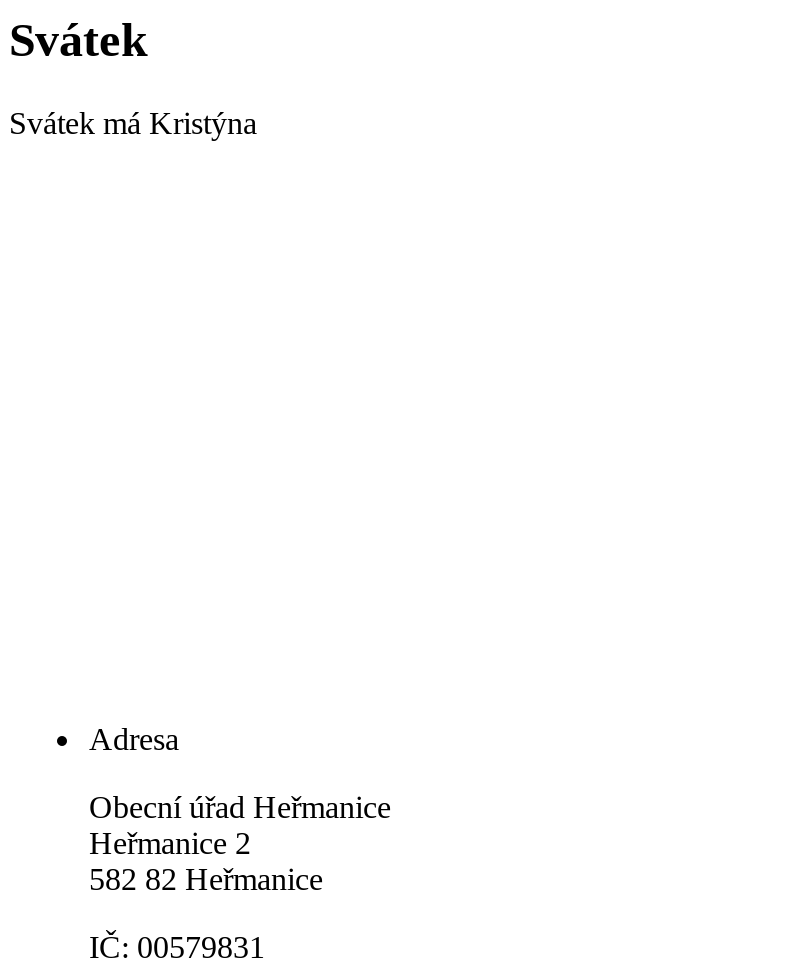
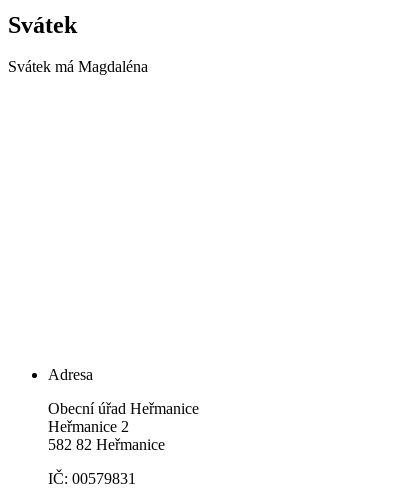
- Svátek má Kristýna
+ Svátek má Magdaléna
